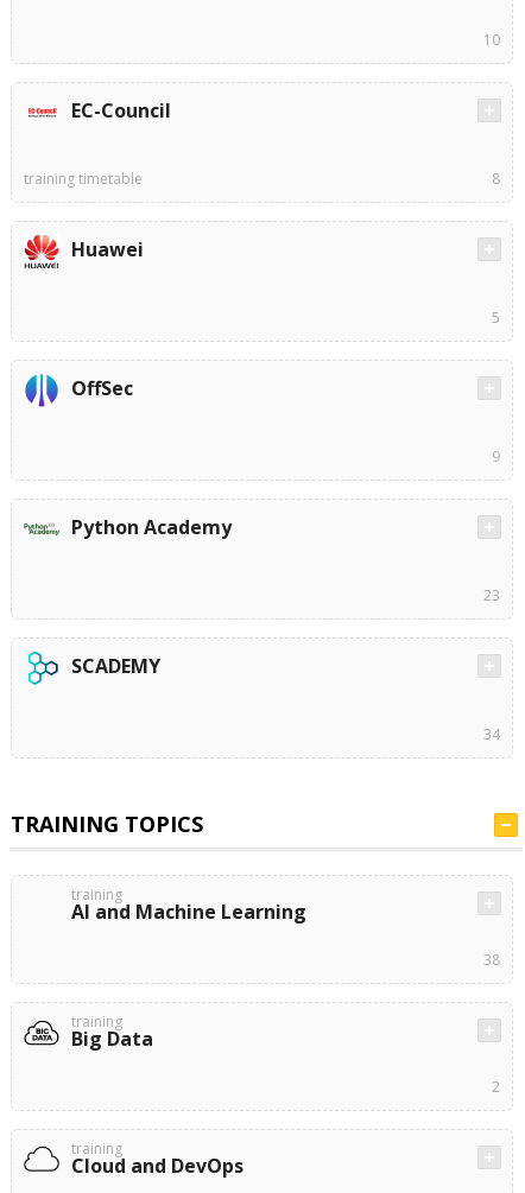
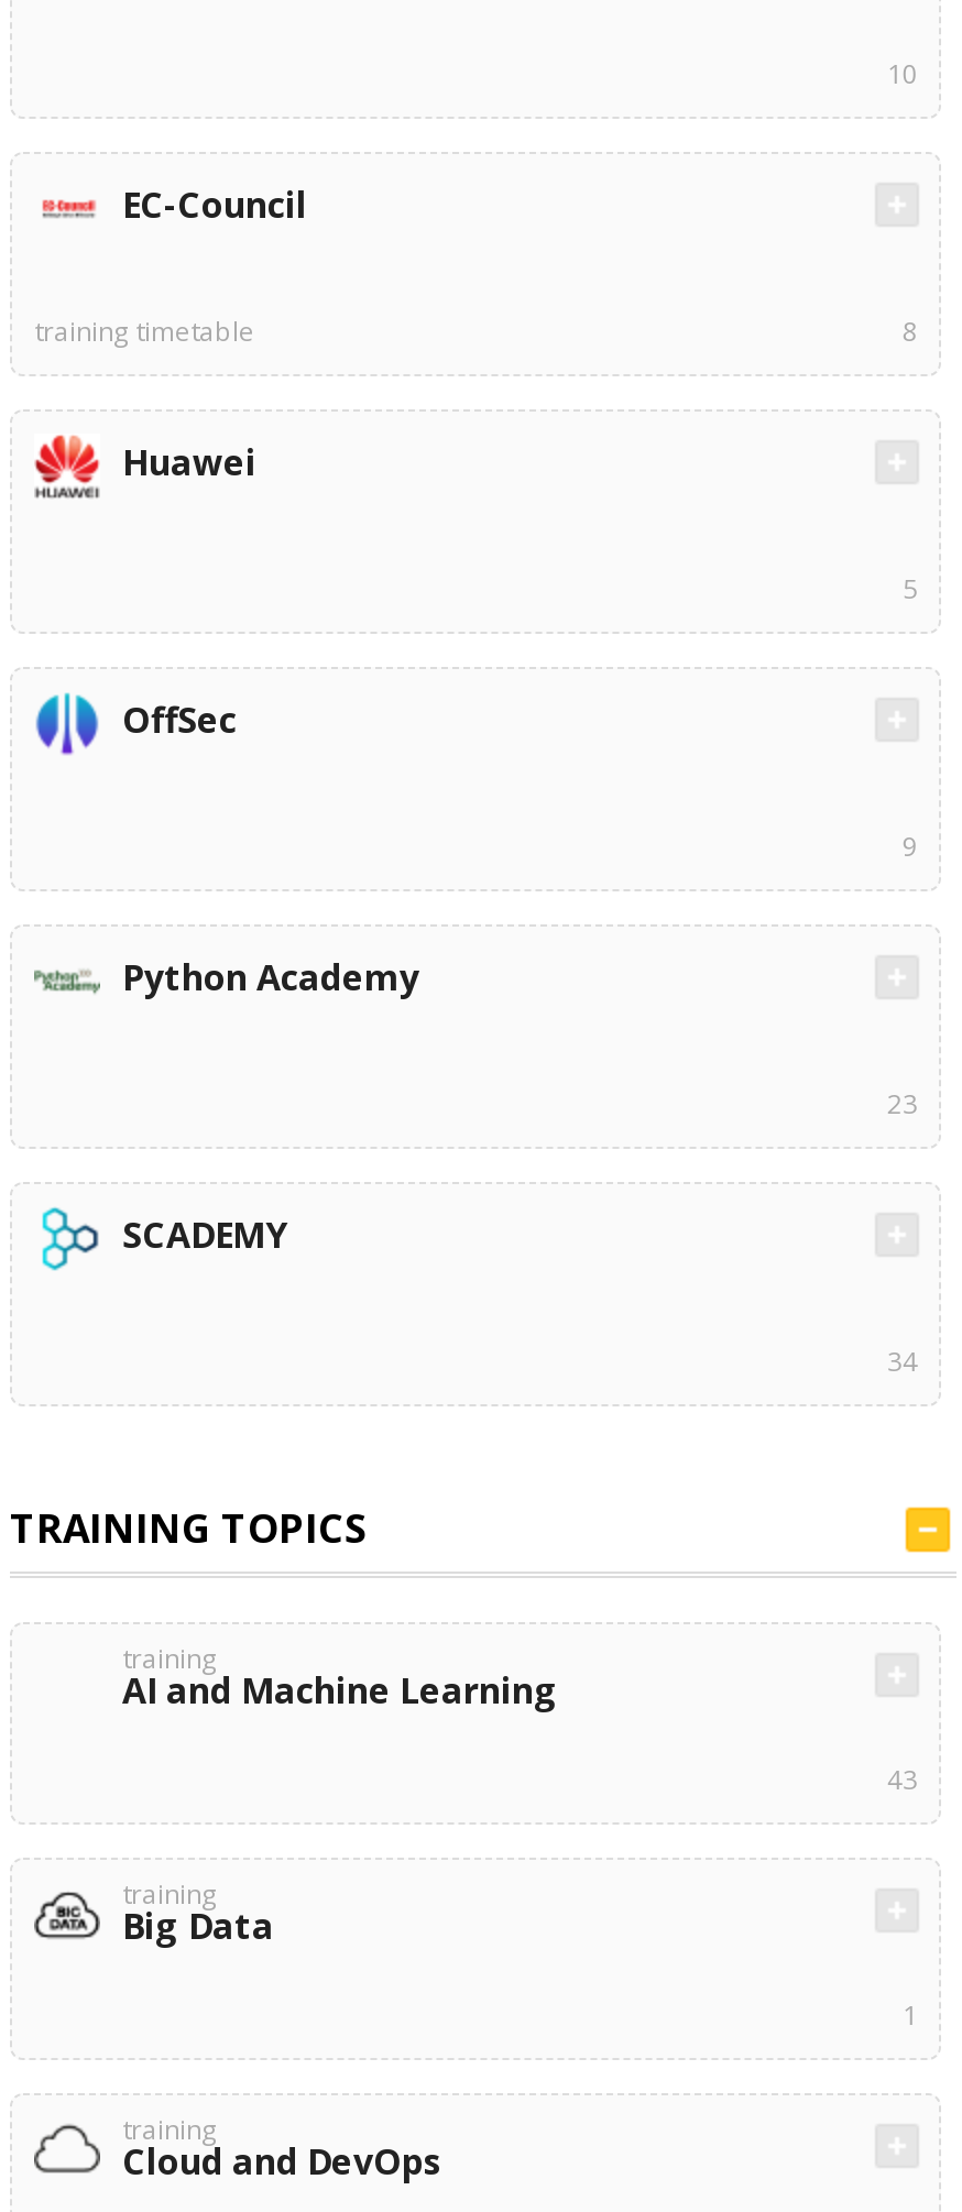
- 38
+ 43

- 2
+ 1
